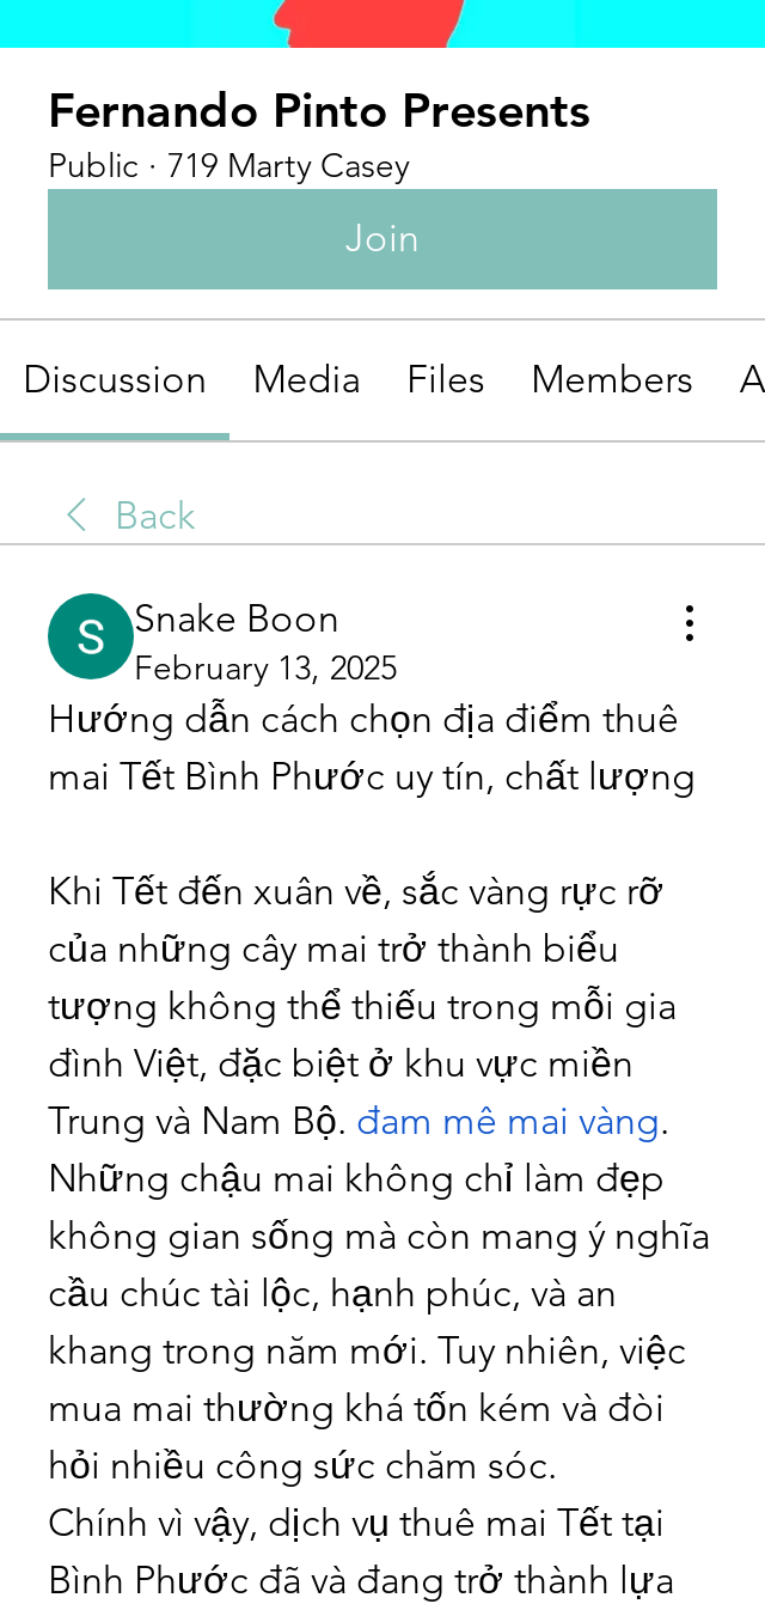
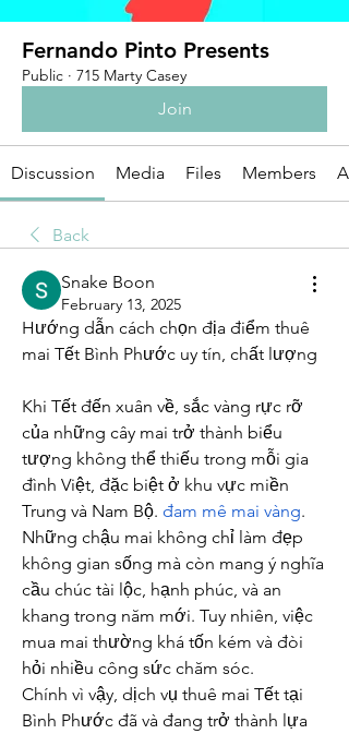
- Public · 719 Marty Casey
+ Public · 715 Marty Casey
